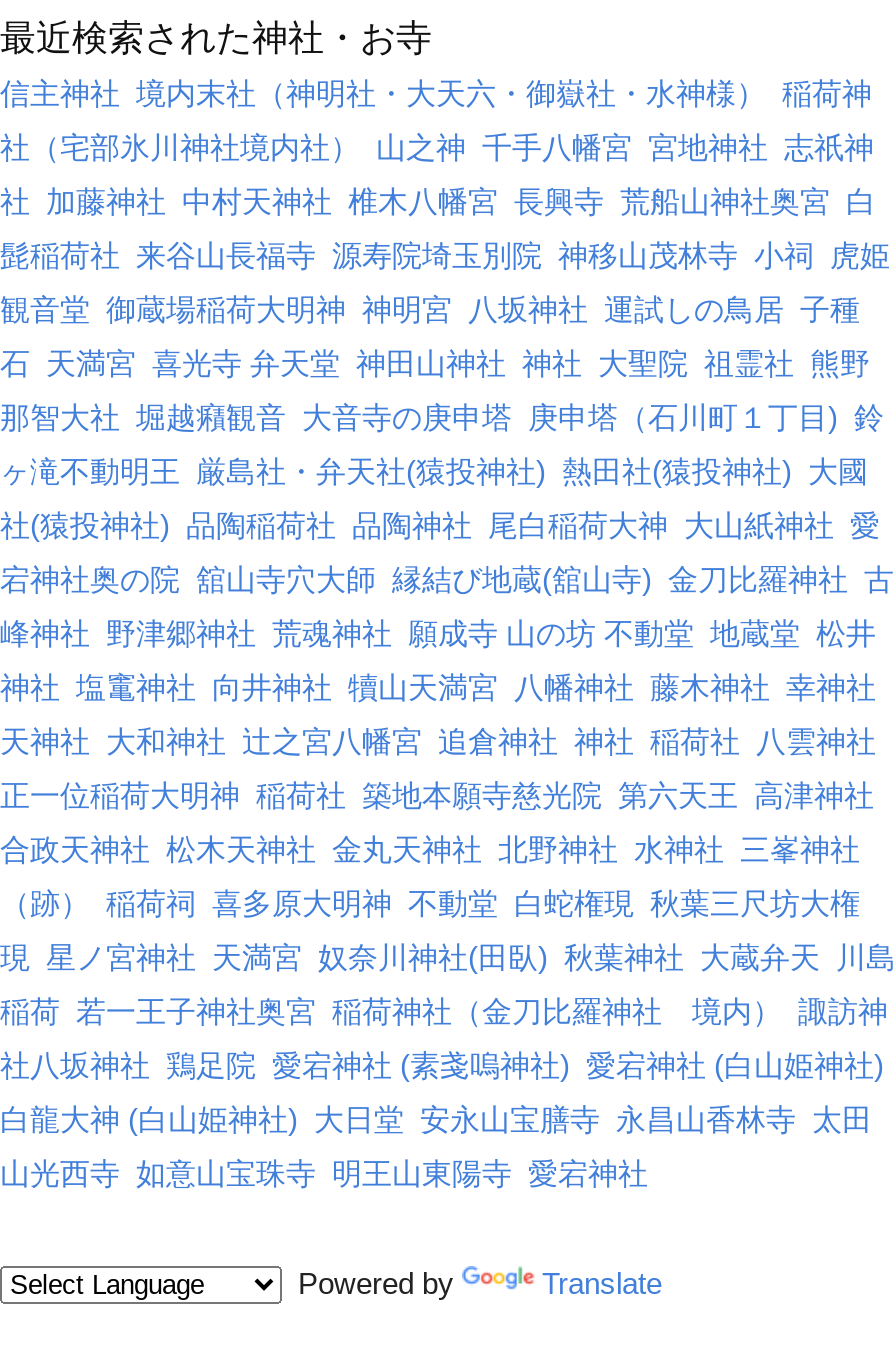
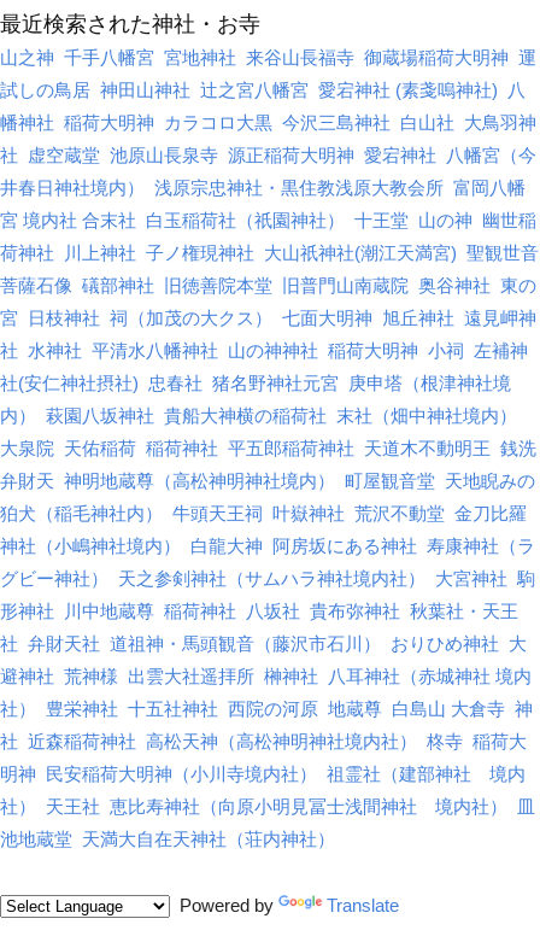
- 信主神社 境内末社（神明社・大天六・御嶽社・水神様） 稲荷神
- 社（宅部氷川神社境内社） 山之神 千手八幡宮 宮地神社 志祇神
- 社 加藤神社 中村天神社 椎木八幡宮 長興寺 荒船山神社奥宮 白
- 髭稲荷社 来谷山長福寺 源寿院埼玉別院 神移山茂林寺 小祠 虎姫
- 観音堂 御蔵場稲荷大明神 神明宮 八坂神社 運試しの鳥居 子種
- 石 天満宮 喜光寺 弁天堂 神田山神社 神社 大聖院 祖霊社 熊野
- 那智大社 堀越癪観音 大音寺の庚申塔 庚申塔（石川町１丁目) 鈴
- ヶ滝不動明王 厳島社・弁天社(猿投神社) 熱田社(猿投神社) 大國
- 社(猿投神社) 品陶稲荷社 品陶神社 尾白稲荷大神 大山紙神社 愛
- 宕神社奥の院 舘山寺穴大師 縁結び地蔵(舘山寺) 金刀比羅神社 古
- 峰神社 野津郷神社 荒魂神社 願成寺 山の坊 不動堂 地蔵堂 松井
- 神社 塩竃神社 向井神社 犢山天満宮 八幡神社 藤木神社 幸神社
- 天神社 大和神社 辻之宮八幡宮 追倉神社 神社 稲荷社 八雲神社
- 正一位稲荷大明神 稲荷社 築地本願寺慈光院 第六天王 高津神社
- 合政天神社 松木天神社 金丸天神社 北野神社 水神社 三峯神社
- （跡） 稲荷祠 喜多原大明神 不動堂 白蛇権現 秋葉三尺坊大権
- 現 星ノ宮神社 天満宮 奴奈川神社(田臥) 秋葉神社 大蔵弁天 川島
- 稲荷 若一王子神社奥宮 稲荷神社（金刀比羅神社 境内） 諏訪神
- 社八坂神社 鶏足院 愛宕神社 (素戔嗚神社) 愛宕神社 (白山姫神社)
- 白龍大神 (白山姫神社) 大日堂 安永山宝膳寺 永昌山香林寺 太田
- 山光西寺 如意山宝珠寺 明王山東陽寺 愛宕神社
+ 山之神 千手八幡宮 宮地神社 来谷山長福寺 御蔵場稲荷大明神 運
+ 試しの鳥居 神田山神社 辻之宮八幡宮 愛宕神社 (素戔嗚神社) 八
+ 幡神社 稲荷大明神 カラコロ大黒 今沢三島神社 白山社 大鳥羽神
+ 社 虚空蔵堂 池原山長泉寺 源正稲荷大明神 愛宕神社 八幡宮（今
+ 井春日神社境内） 浅原宗忠神社・黒住教浅原大教会所 富岡八幡
+ 宮 境内社 合末社 白玉稲荷社（祇園神社） 十王堂 山の神 幽世稲
+ 荷神社 川上神社 子ノ権現神社 大山祇神社(潮江天満宮) 聖観世音
+ 菩薩石像 礒部神社 旧徳善院本堂 旧普門山南蔵院 奥谷神社 東の
+ 宮 日枝神社 祠（加茂の大クス） 七面大明神 旭丘神社 遠見岬神
+ 社 水神社 平清水八幡神社 山の神神社 稲荷大明神 小祠 左補神
+ 社(安仁神社摂社) 忠春社 猪名野神社元宮 庚申塔（根津神社境
+ 内） 萩園八坂神社 貴船大神横の稲荷社 末社（畑中神社境内）
+ 大泉院 天佑稲荷 稲荷神社 平五郎稲荷神社 天道木不動明王 銭洗
+ 弁財天 神明地蔵尊（高松神明神社境内） 町屋観音堂 天地睨みの
+ 狛犬（稲毛神社内） 牛頭天王祠 叶嶽神社 荒沢不動堂 金刀比羅
+ 神社（小嶋神社境内） 白龍大神 阿房坂にある神社 寿康神社（ラ
+ グビー神社） 天之参剣神社（サムハラ神社境内社） 大宮神社 駒
+ 形神社 川中地蔵尊 稲荷神社 八坂社 貴布弥神社 秋葉社・天王
+ 社 弁財天社 道祖神・馬頭観音（藤沢市石川） おりひめ神社 大
+ 避神社 荒神様 出雲大社遥拝所 榊神社 八耳神社（赤城神社 境内
+ 社） 豊栄神社 十五社神社 西院の河原 地蔵尊 白島山 大倉寺 神
+ 社 近森稲荷神社 高松天神（高松神明神社境内社） 柊寺 稲荷大
+ 明神 民安稲荷大明神（小川寺境内社） 祖霊社（建部神社 境内
+ 社） 天王社 恵比寿神社（向原小明見冨士浅間神社 境内社） 皿
+ 池地蔵堂 天満大自在天神社（荘内神社）
